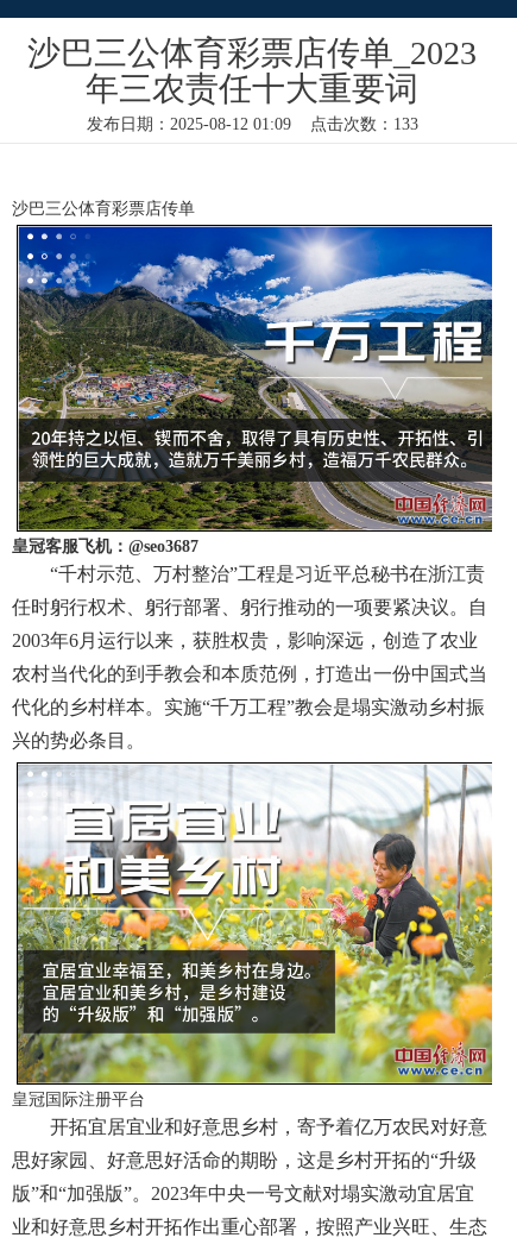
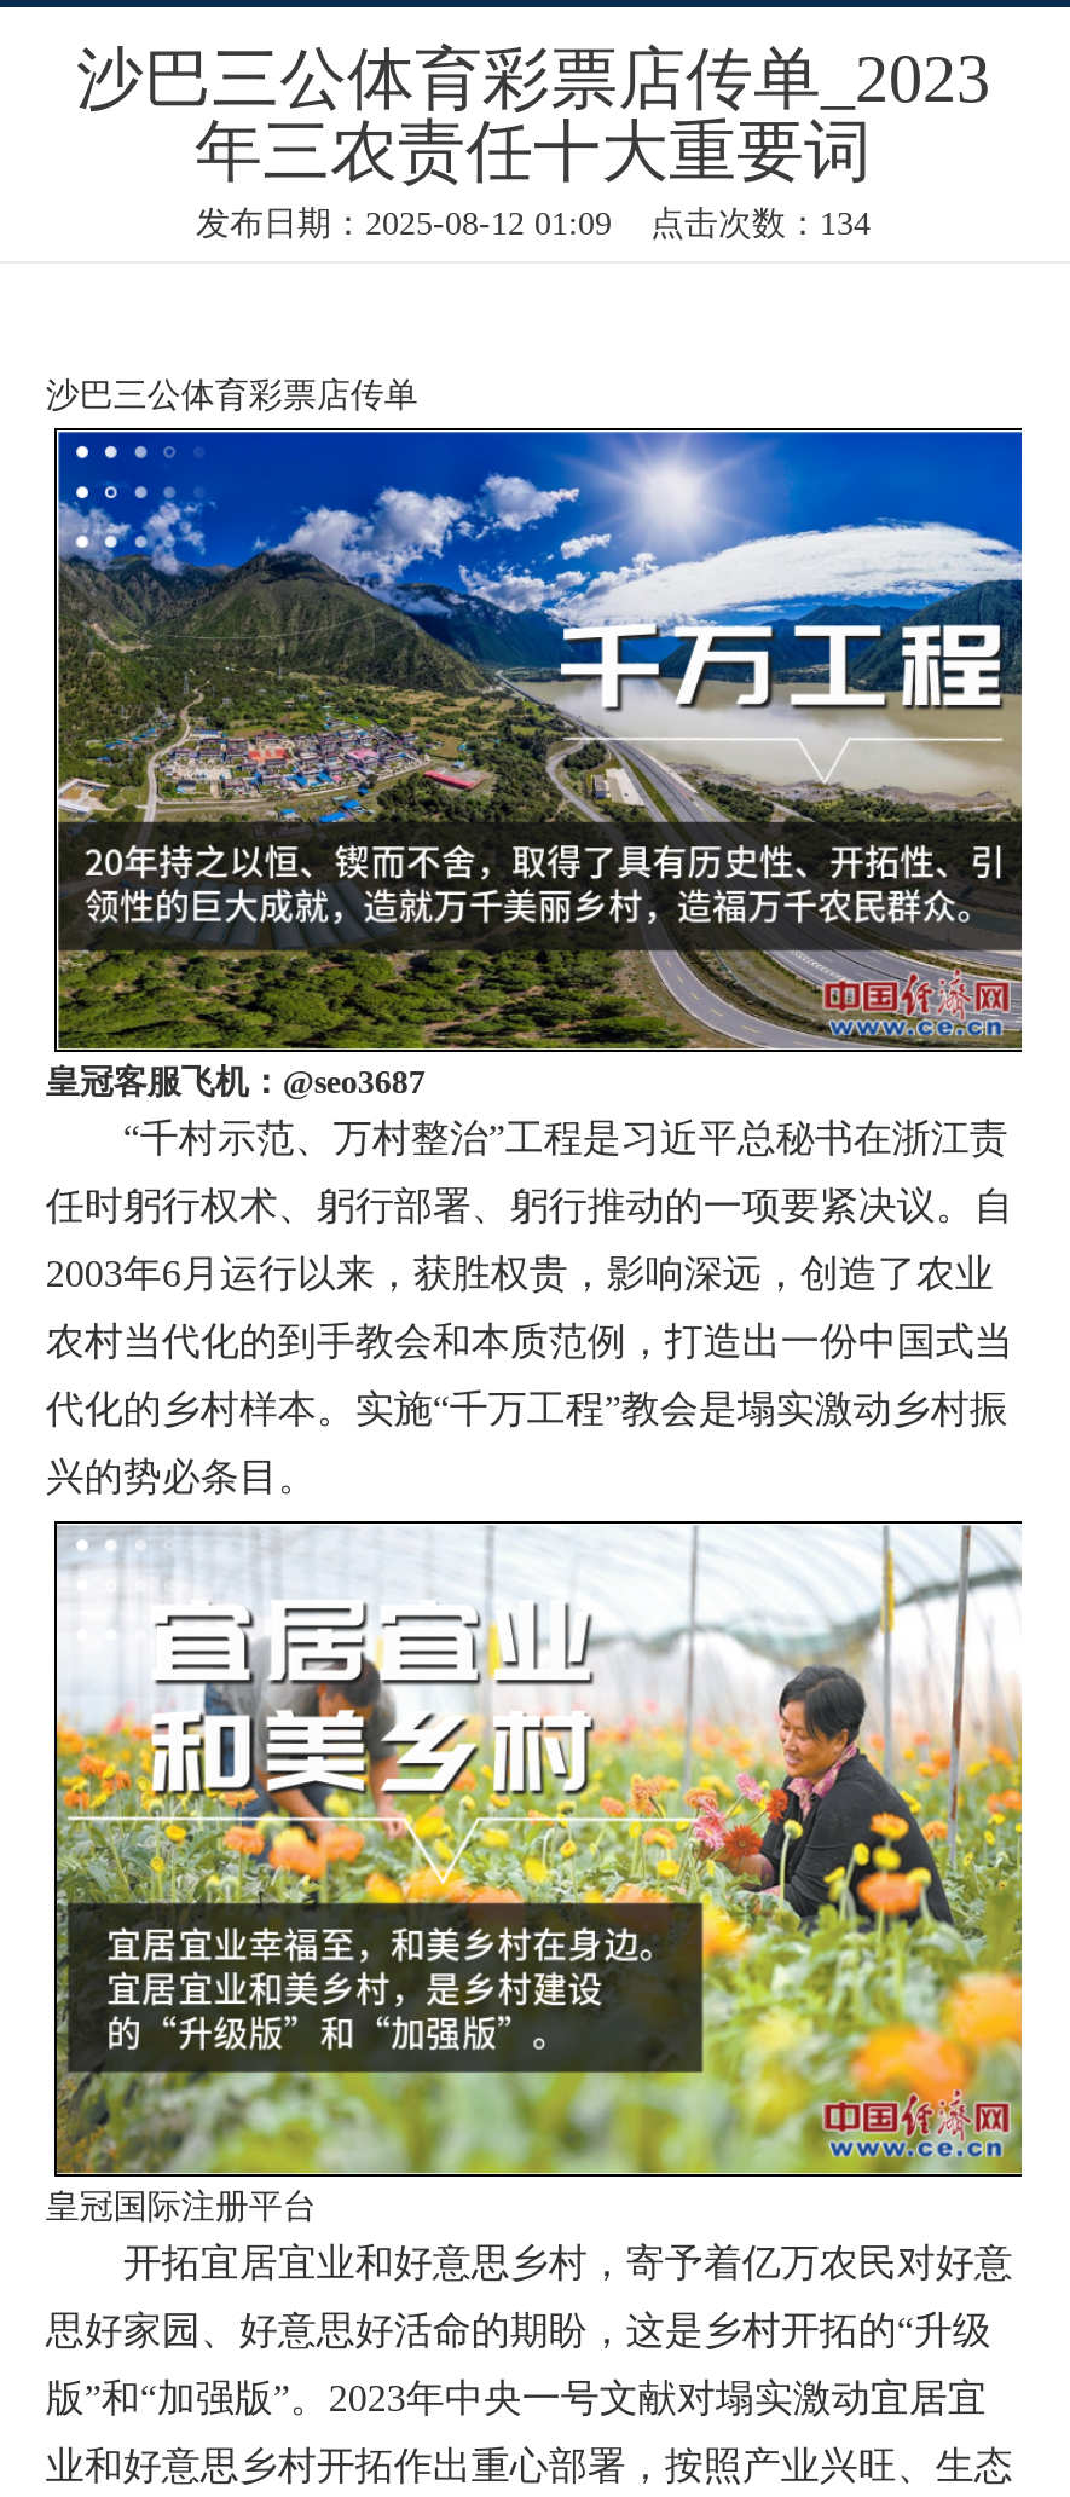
- 发布日期：2025-08-12 01:09 点击次数：133
+ 发布日期：2025-08-12 01:09 点击次数：134
